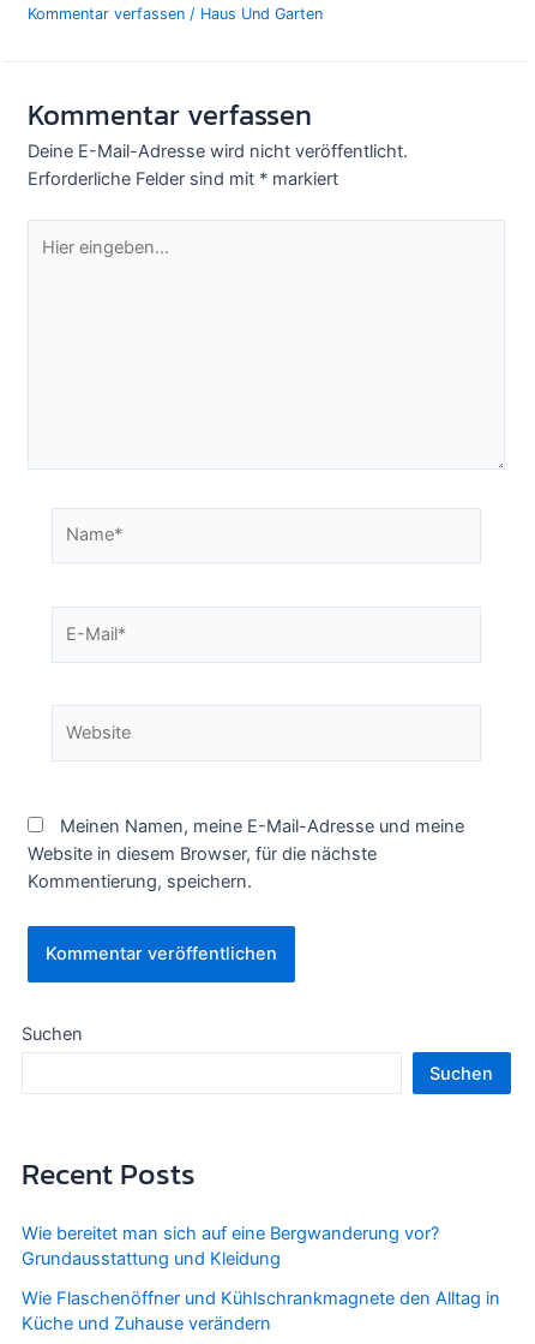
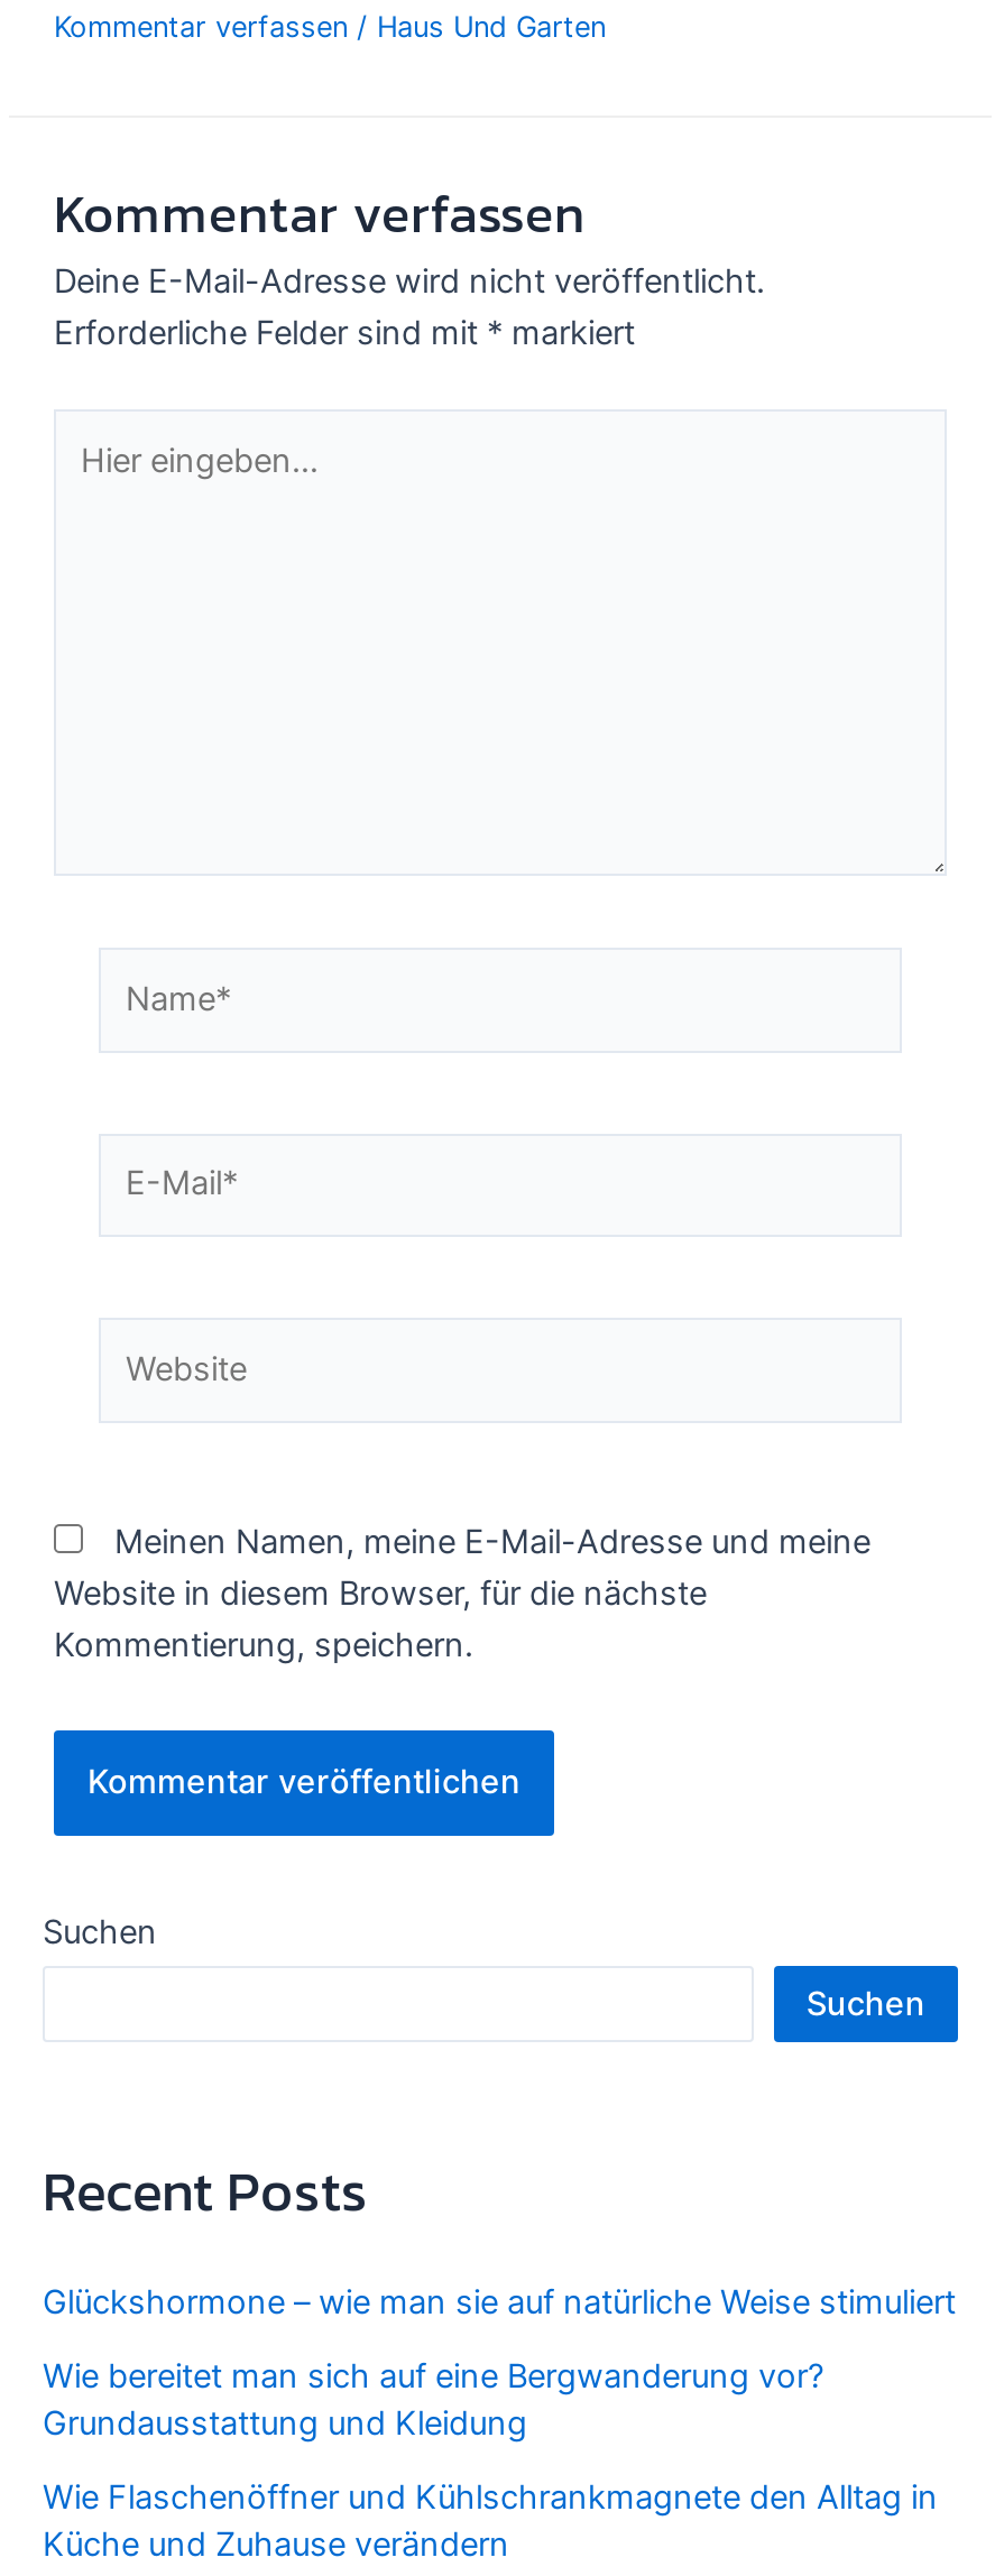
+ Glückshormone – wie man sie auf natürliche Weise stimuliert
